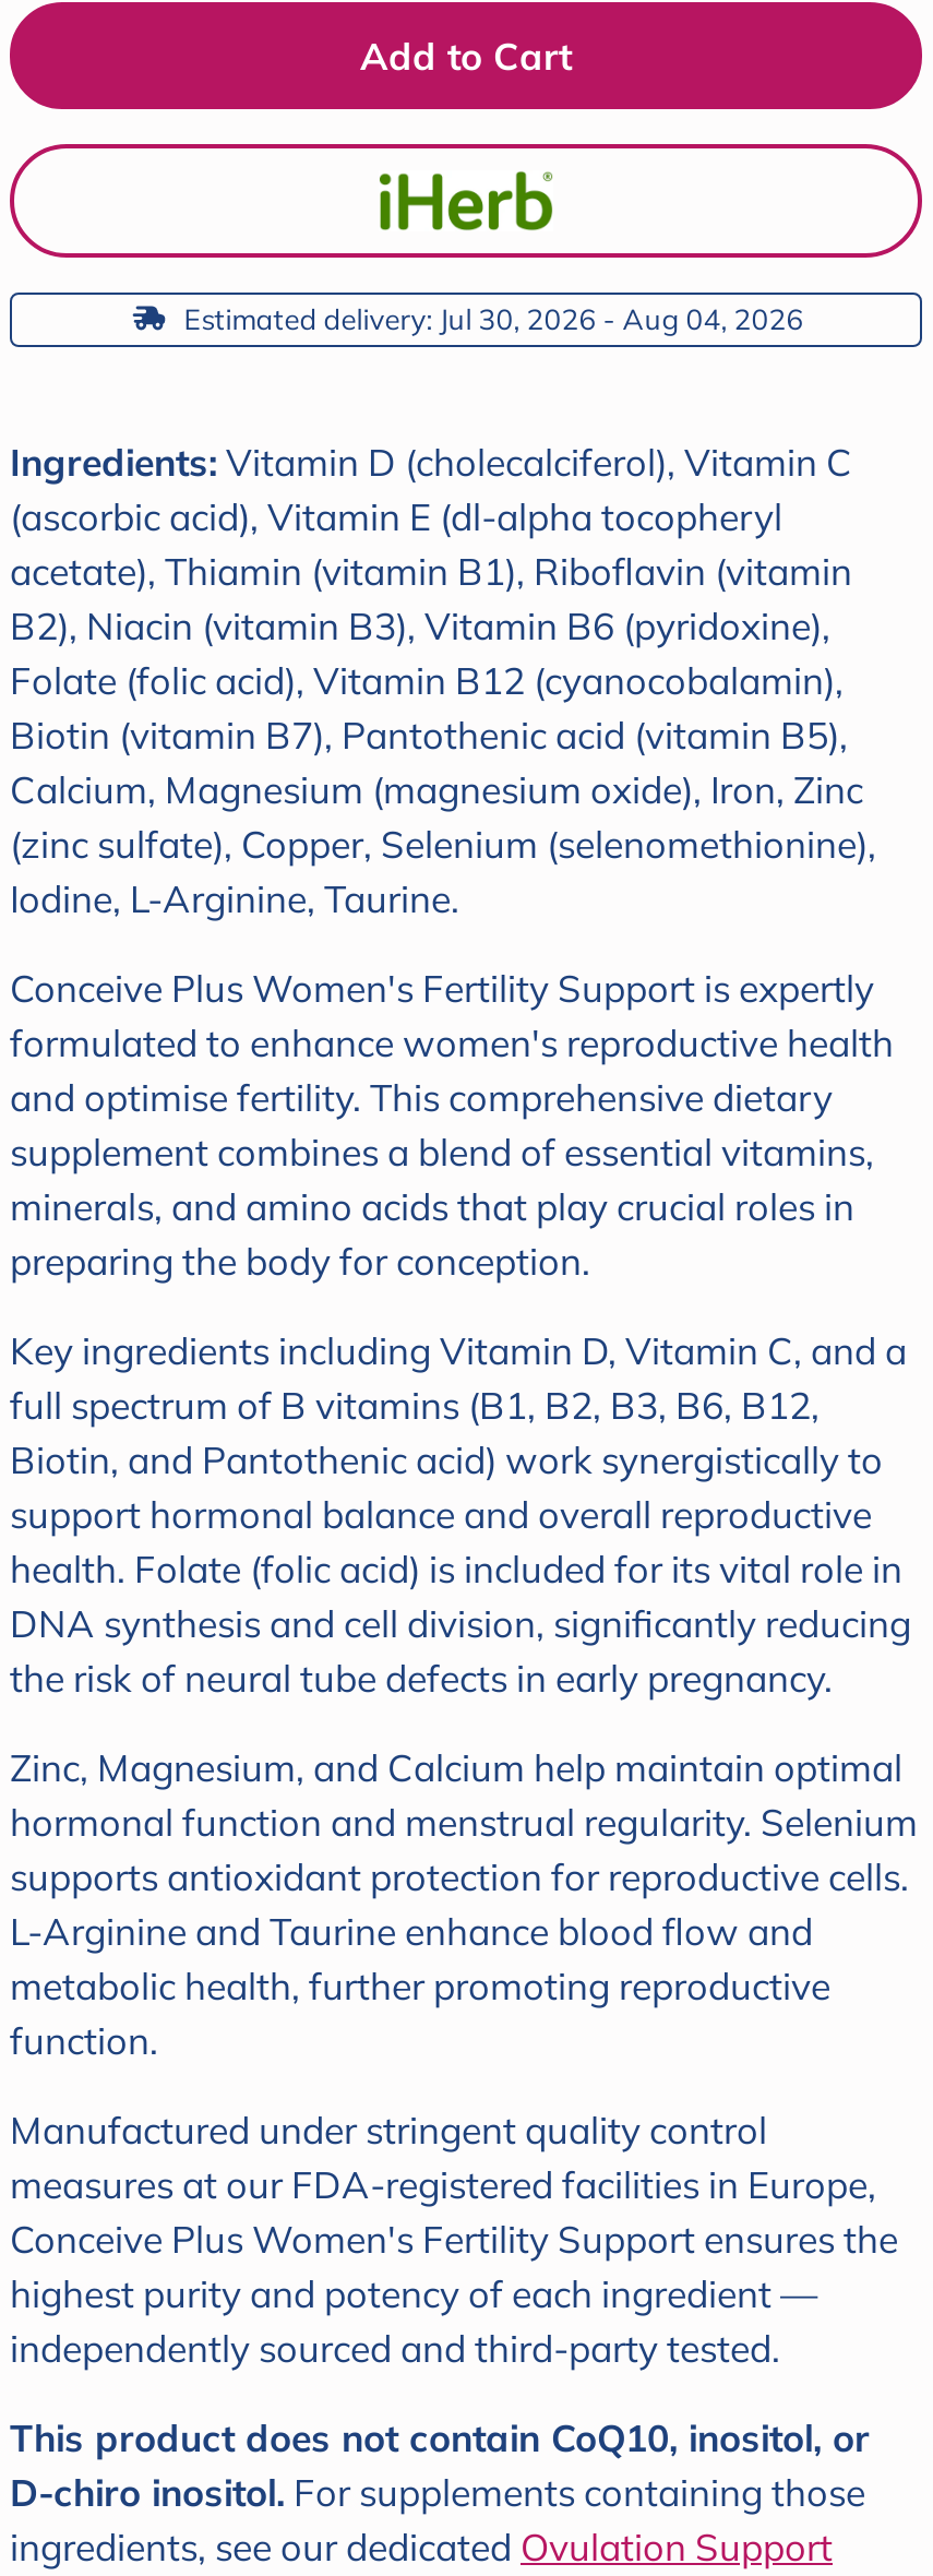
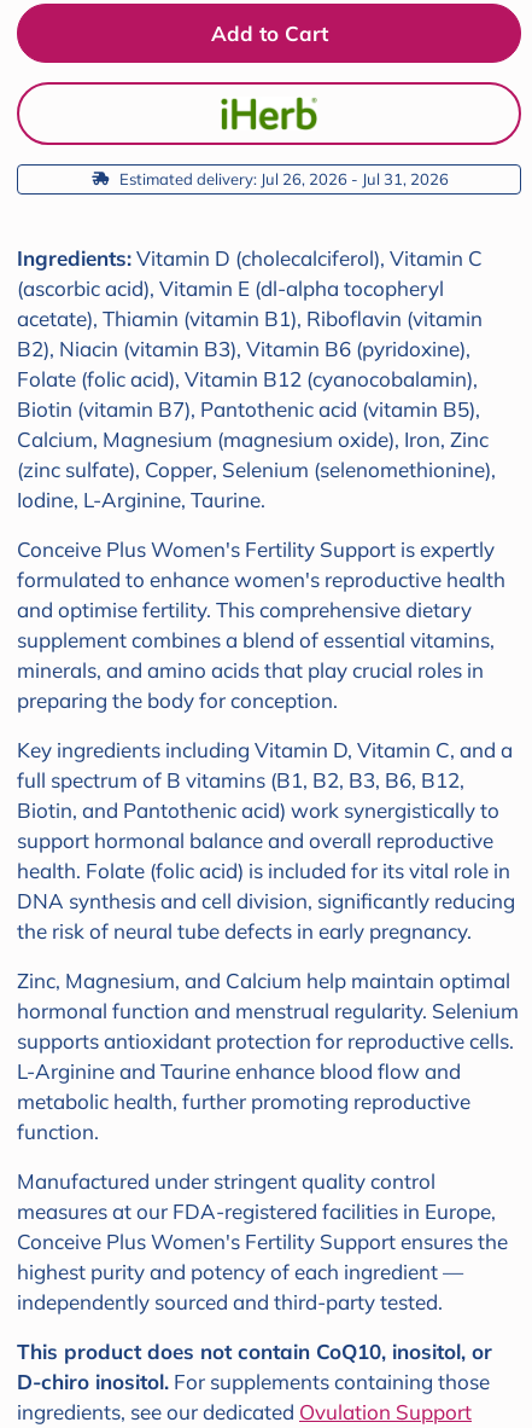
- Estimated delivery: Jul 30, 2026 - Aug 04, 2026
+ Estimated delivery: Jul 26, 2026 - Jul 31, 2026
